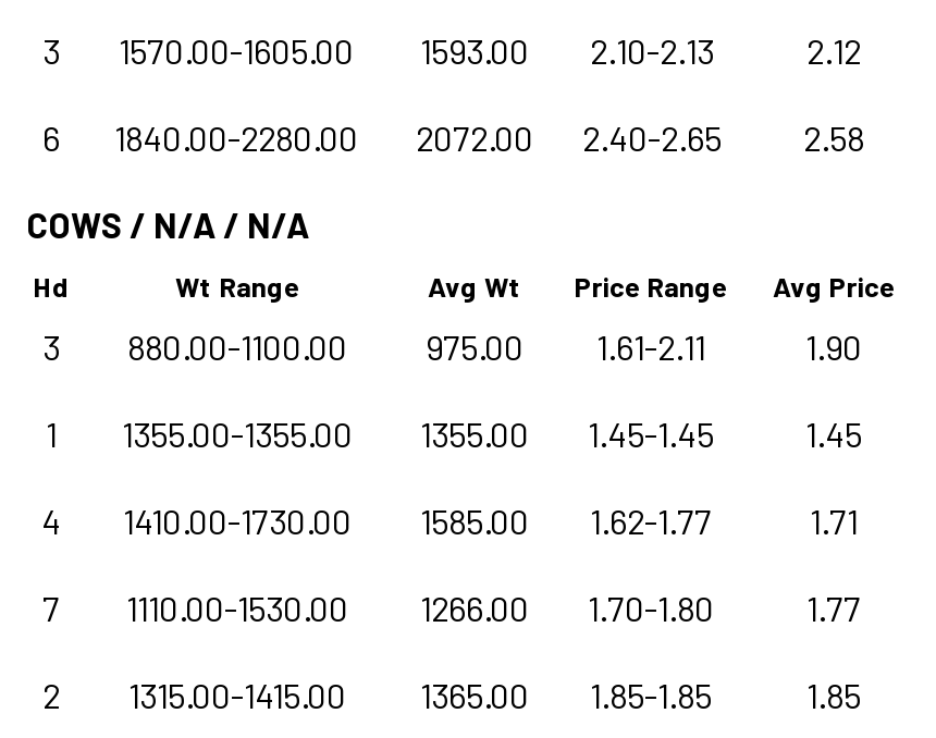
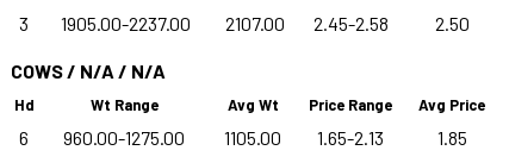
- 1570.00-1605.00
- 1593.00
- 2.10-2.13
- 2.12
- 6
- 1840.00-2280.00
- 2072.00
- 2.40-2.65
- 2.58
+ 1905.00-2237.00
+ 2107.00
+ 2.45-2.58
+ 2.50

- 3
- 880.00-1100.00
- 975.00
- 1.61-2.11
- 1.90
- 1
- 1355.00-1355.00
- 1355.00
- 1.45-1.45
- 1.45
- 4
- 1410.00-1730.00
- 1585.00
- 1.62-1.77
- 1.71
- 7
- 1110.00-1530.00
- 1266.00
- 1.70-1.80
- 1.77
- 2
- 1315.00-1415.00
- 1365.00
- 1.85-1.85
+ 6
+ 960.00-1275.00
+ 1105.00
+ 1.65-2.13
